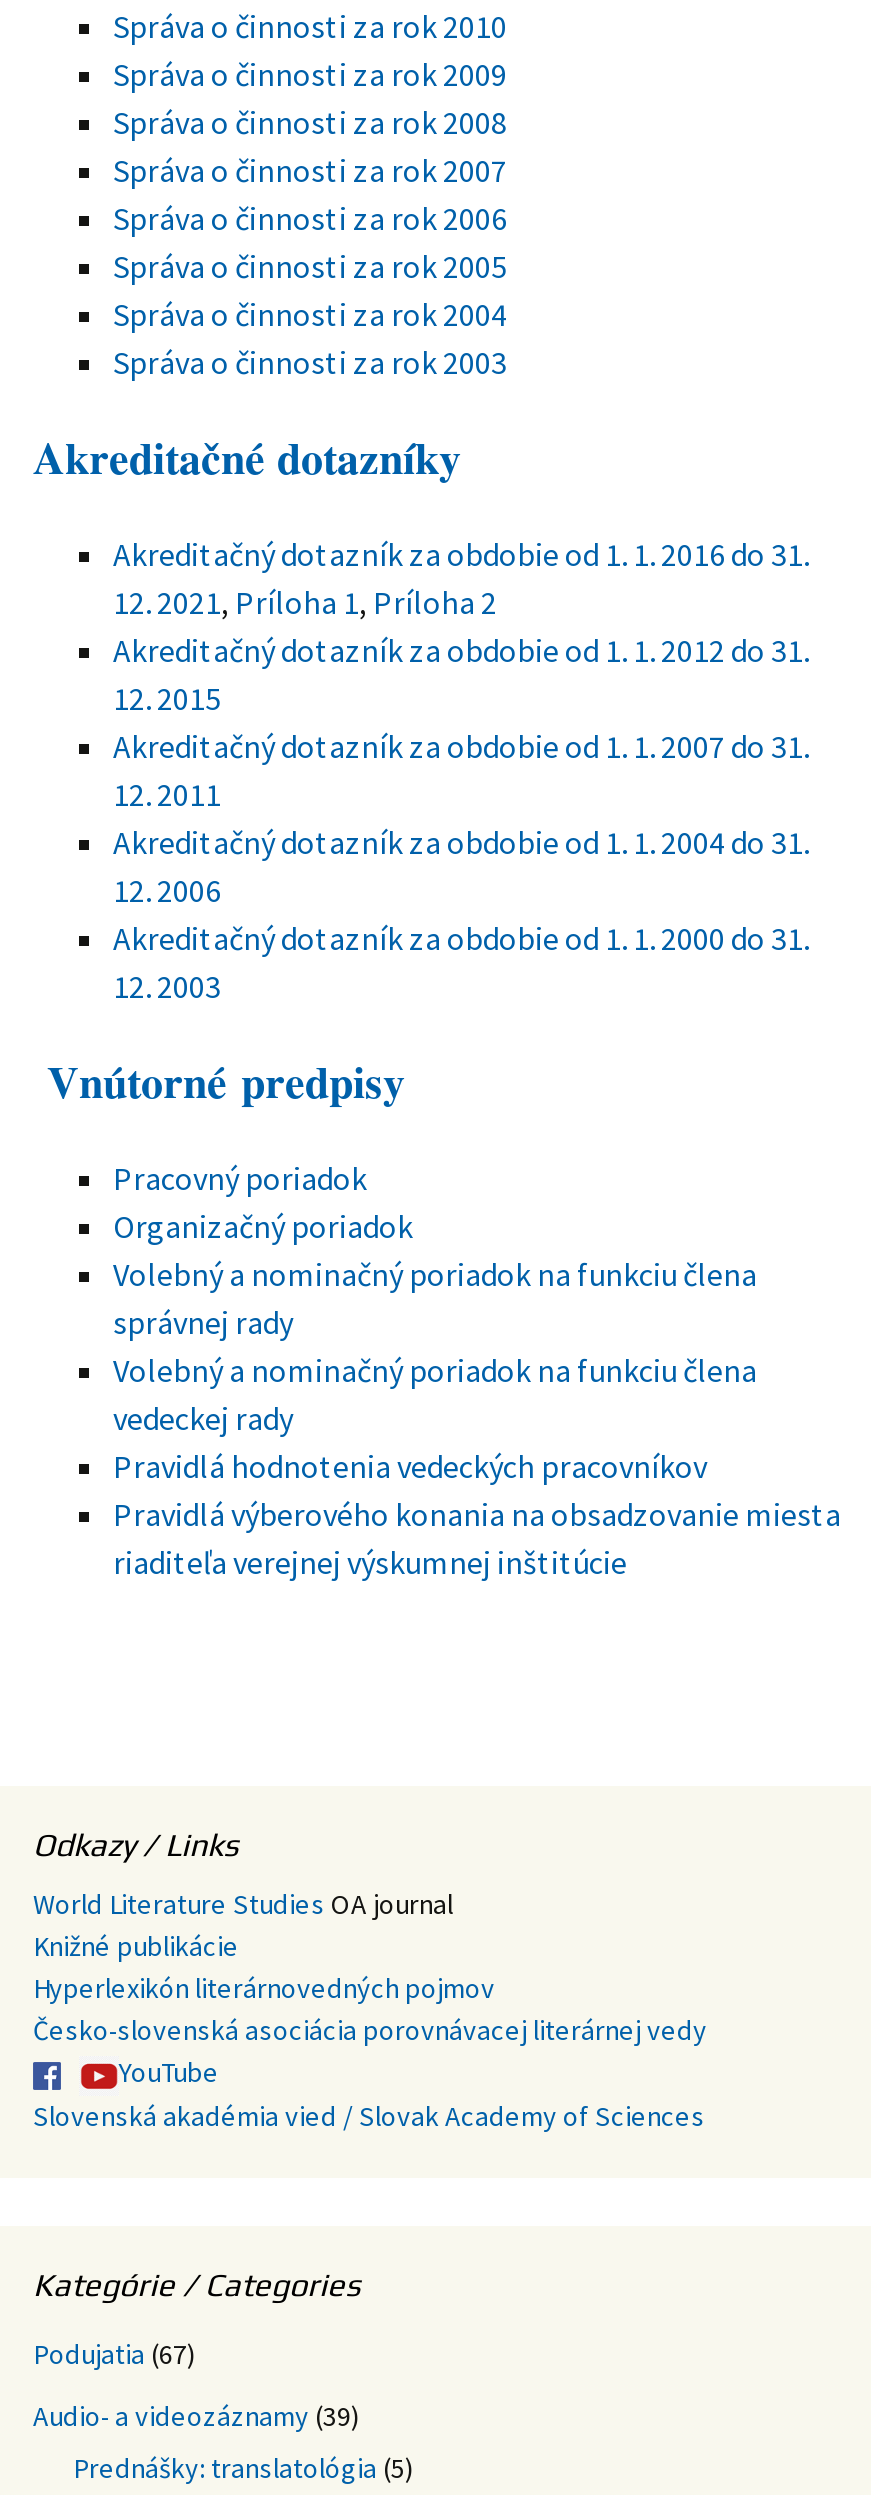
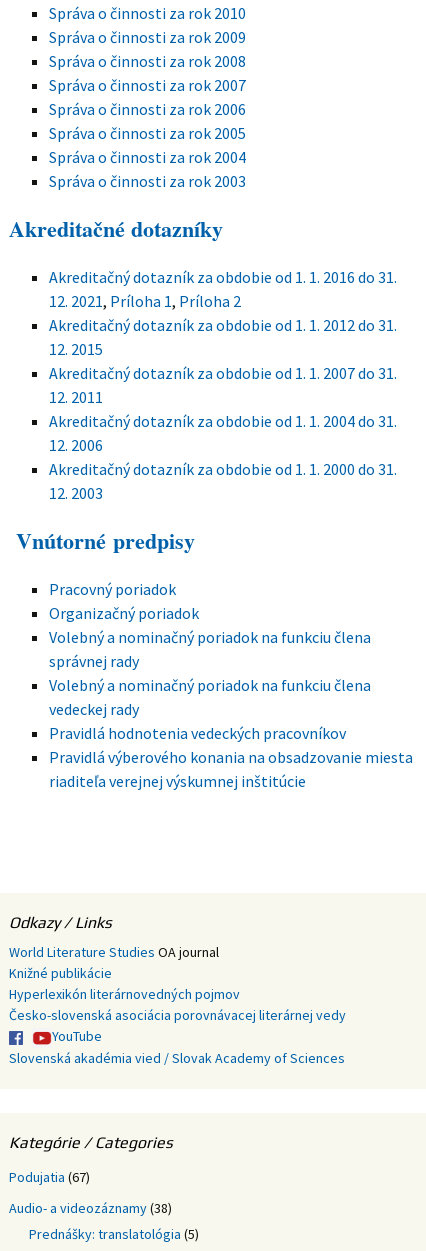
- Audio- a videozáznamy (39)
+ Audio- a videozáznamy (38)
